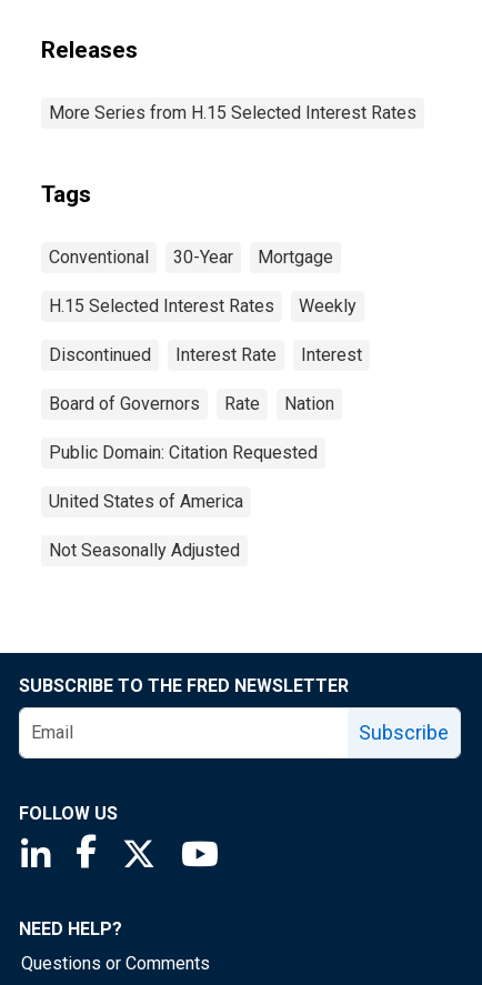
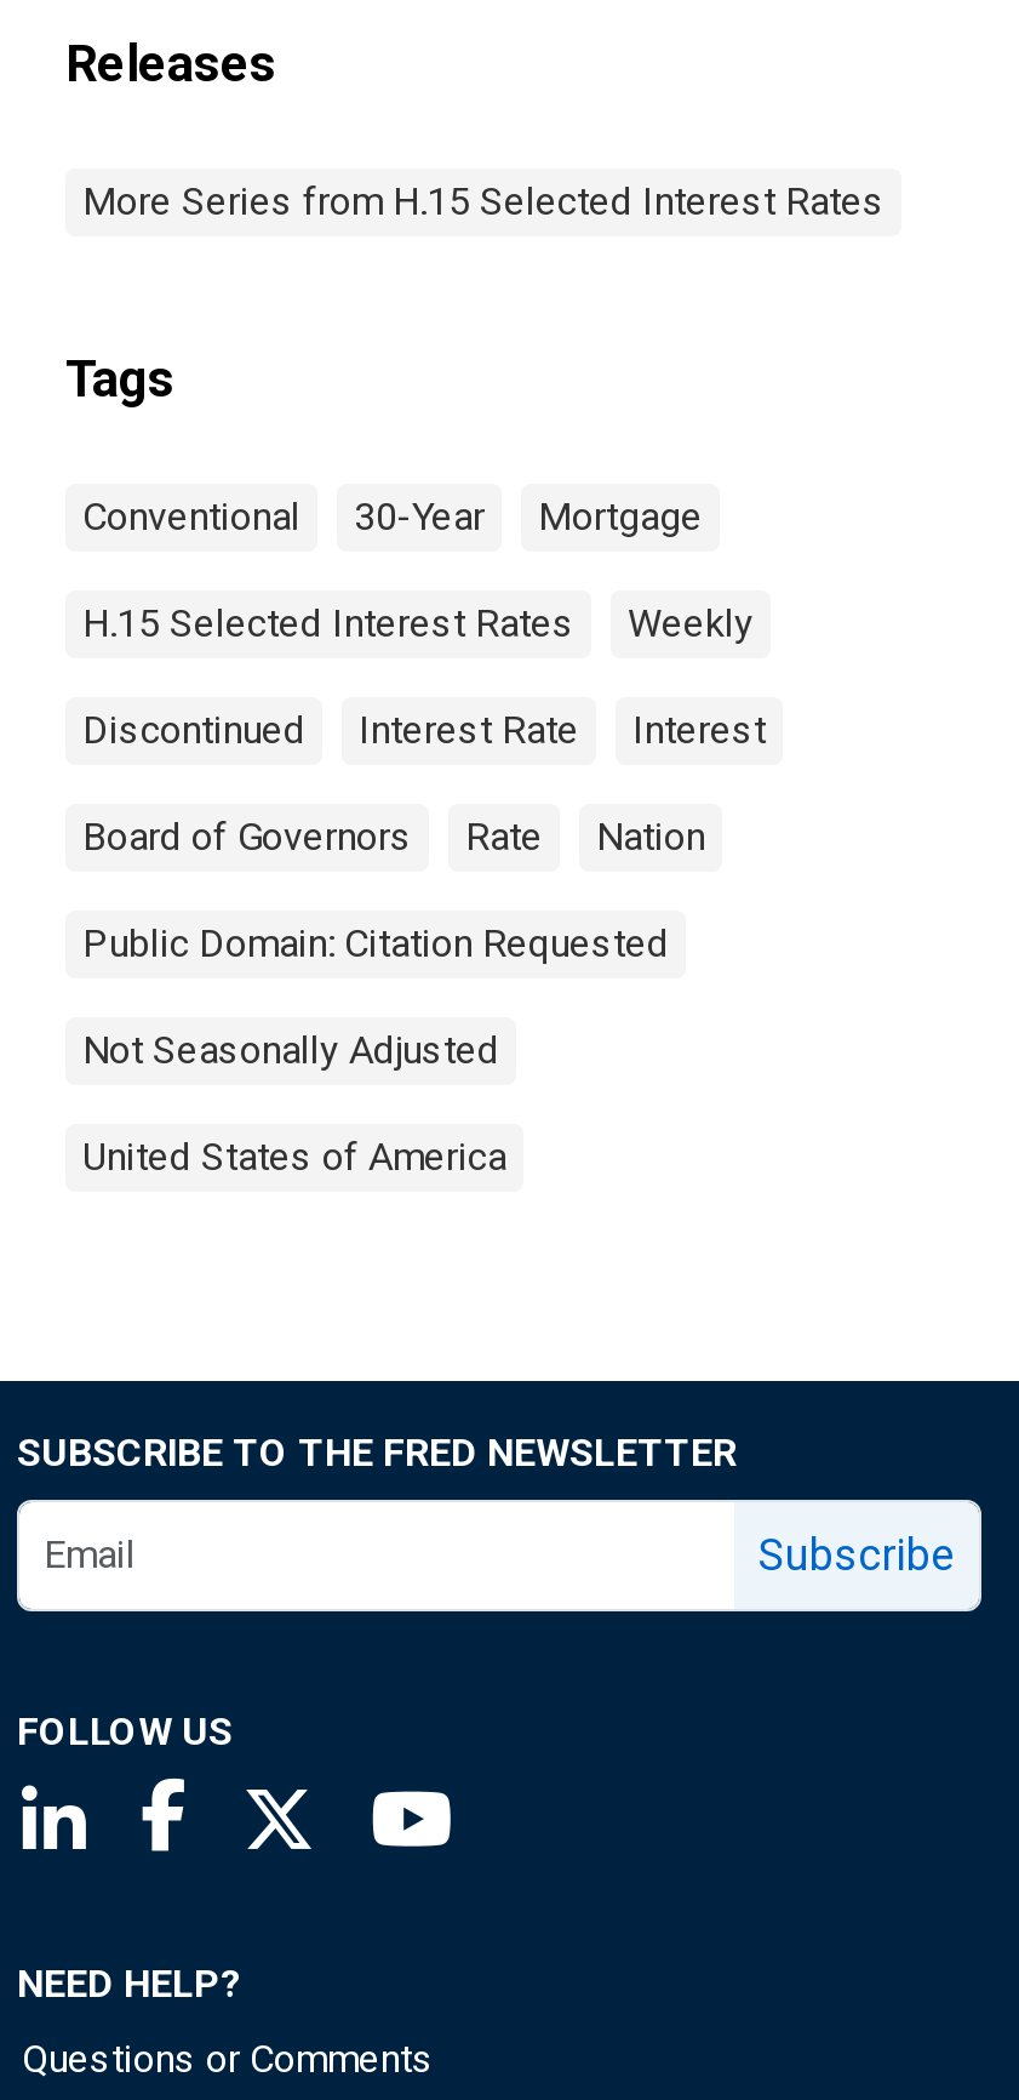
moved down: United States of America

moved up: Not Seasonally Adjusted
